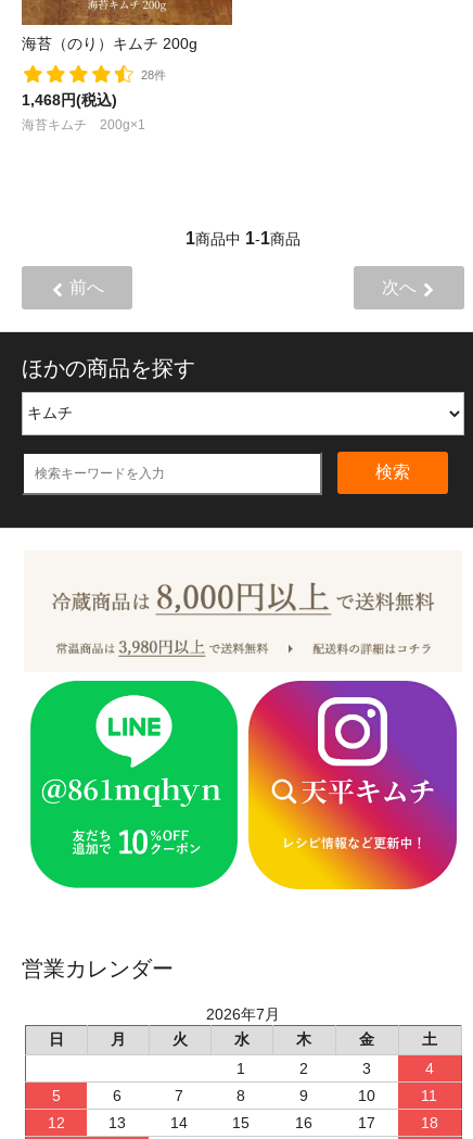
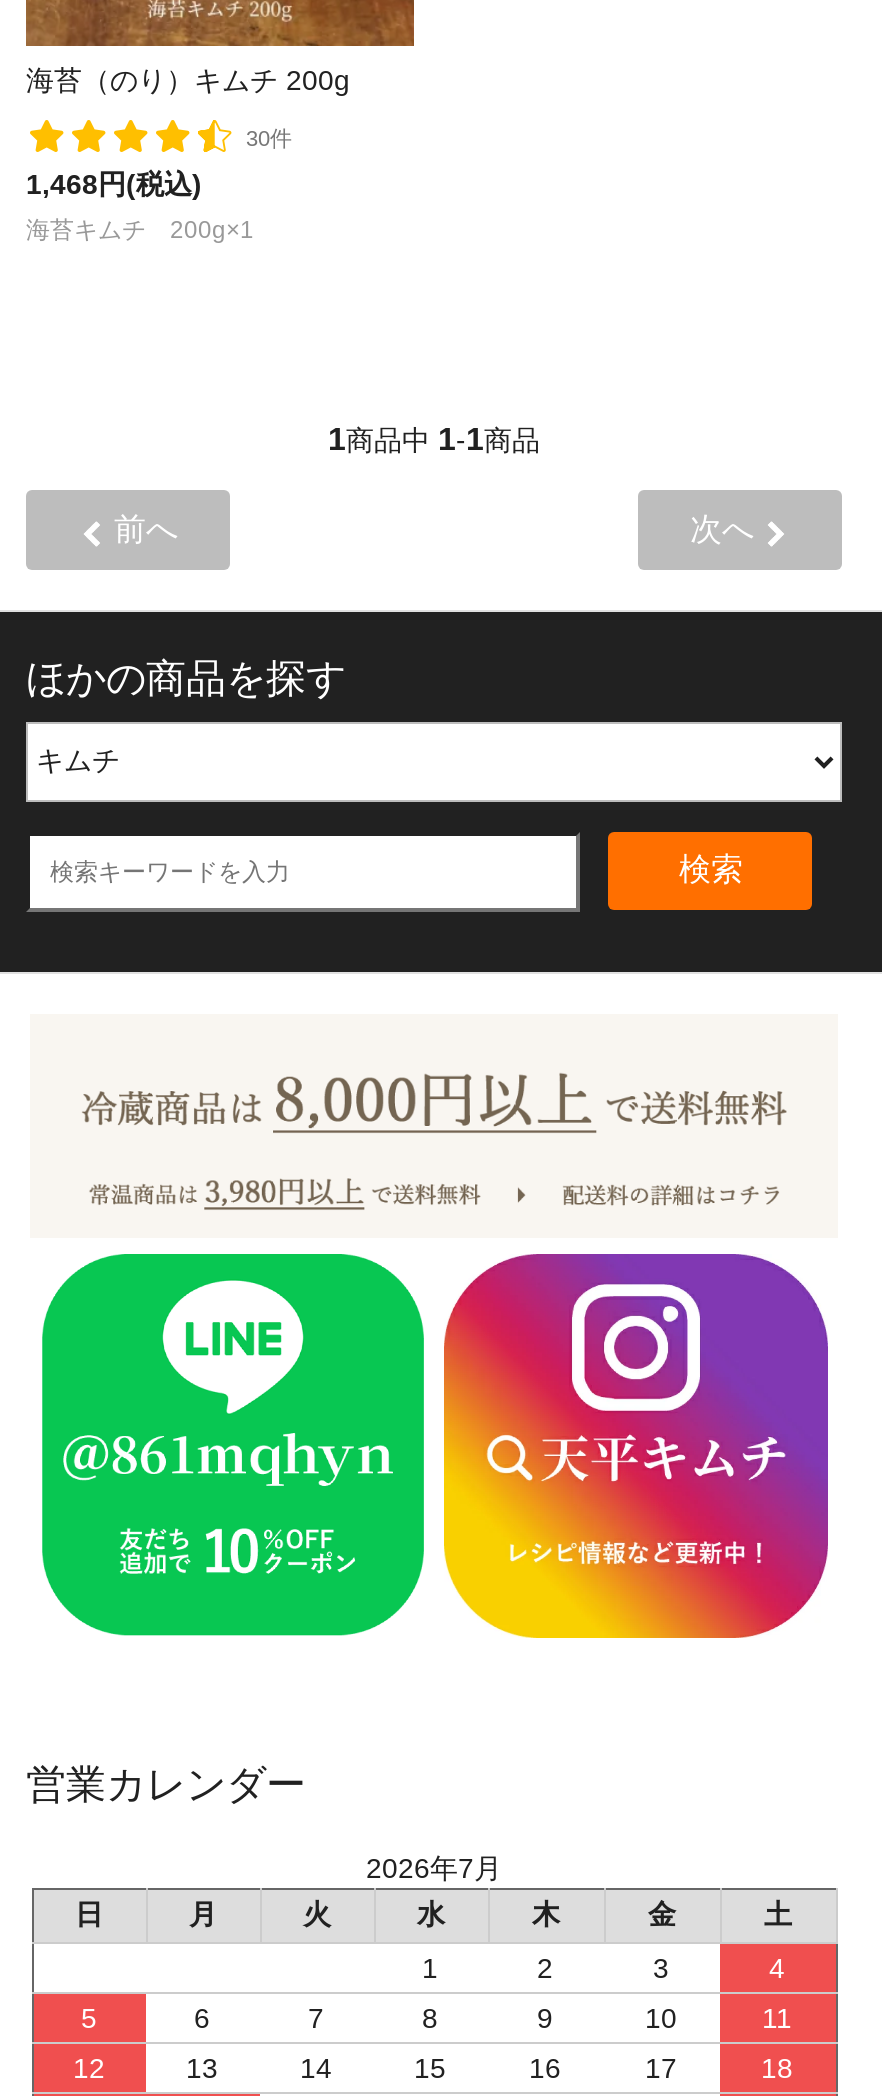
- 28件
+ 30件
